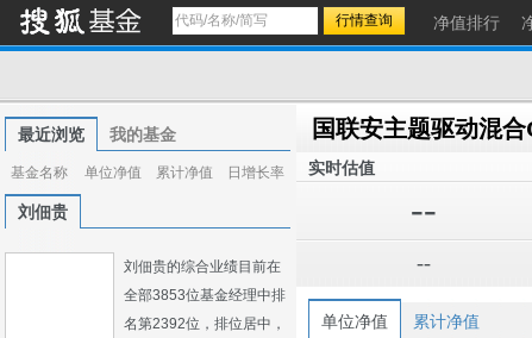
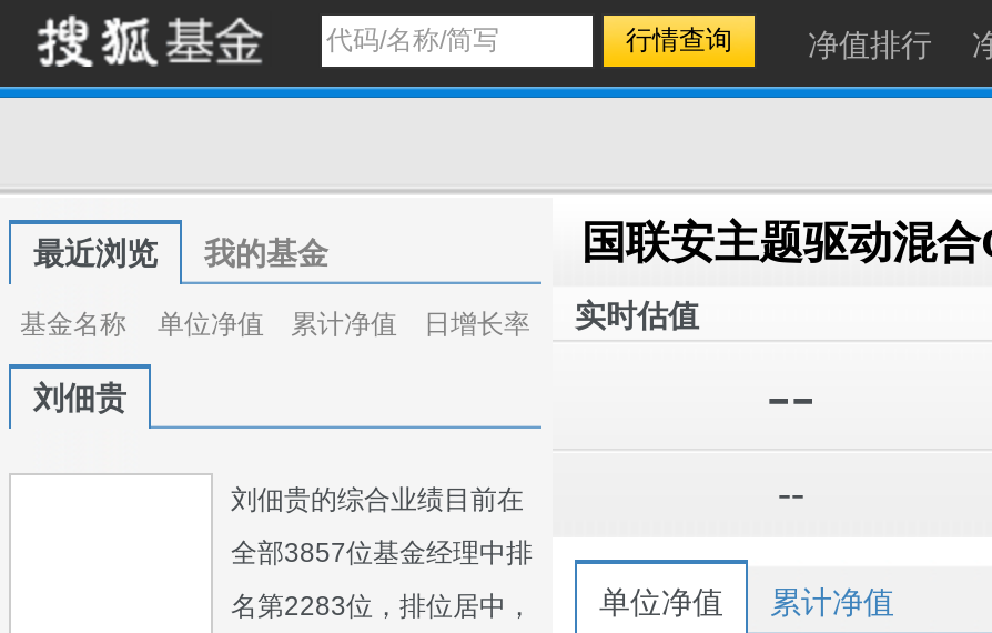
- 全部3853位基金经理中排
+ 全部3857位基金经理中排

- 名第2392位，排位居中，
+ 名第2283位，排位居中，
